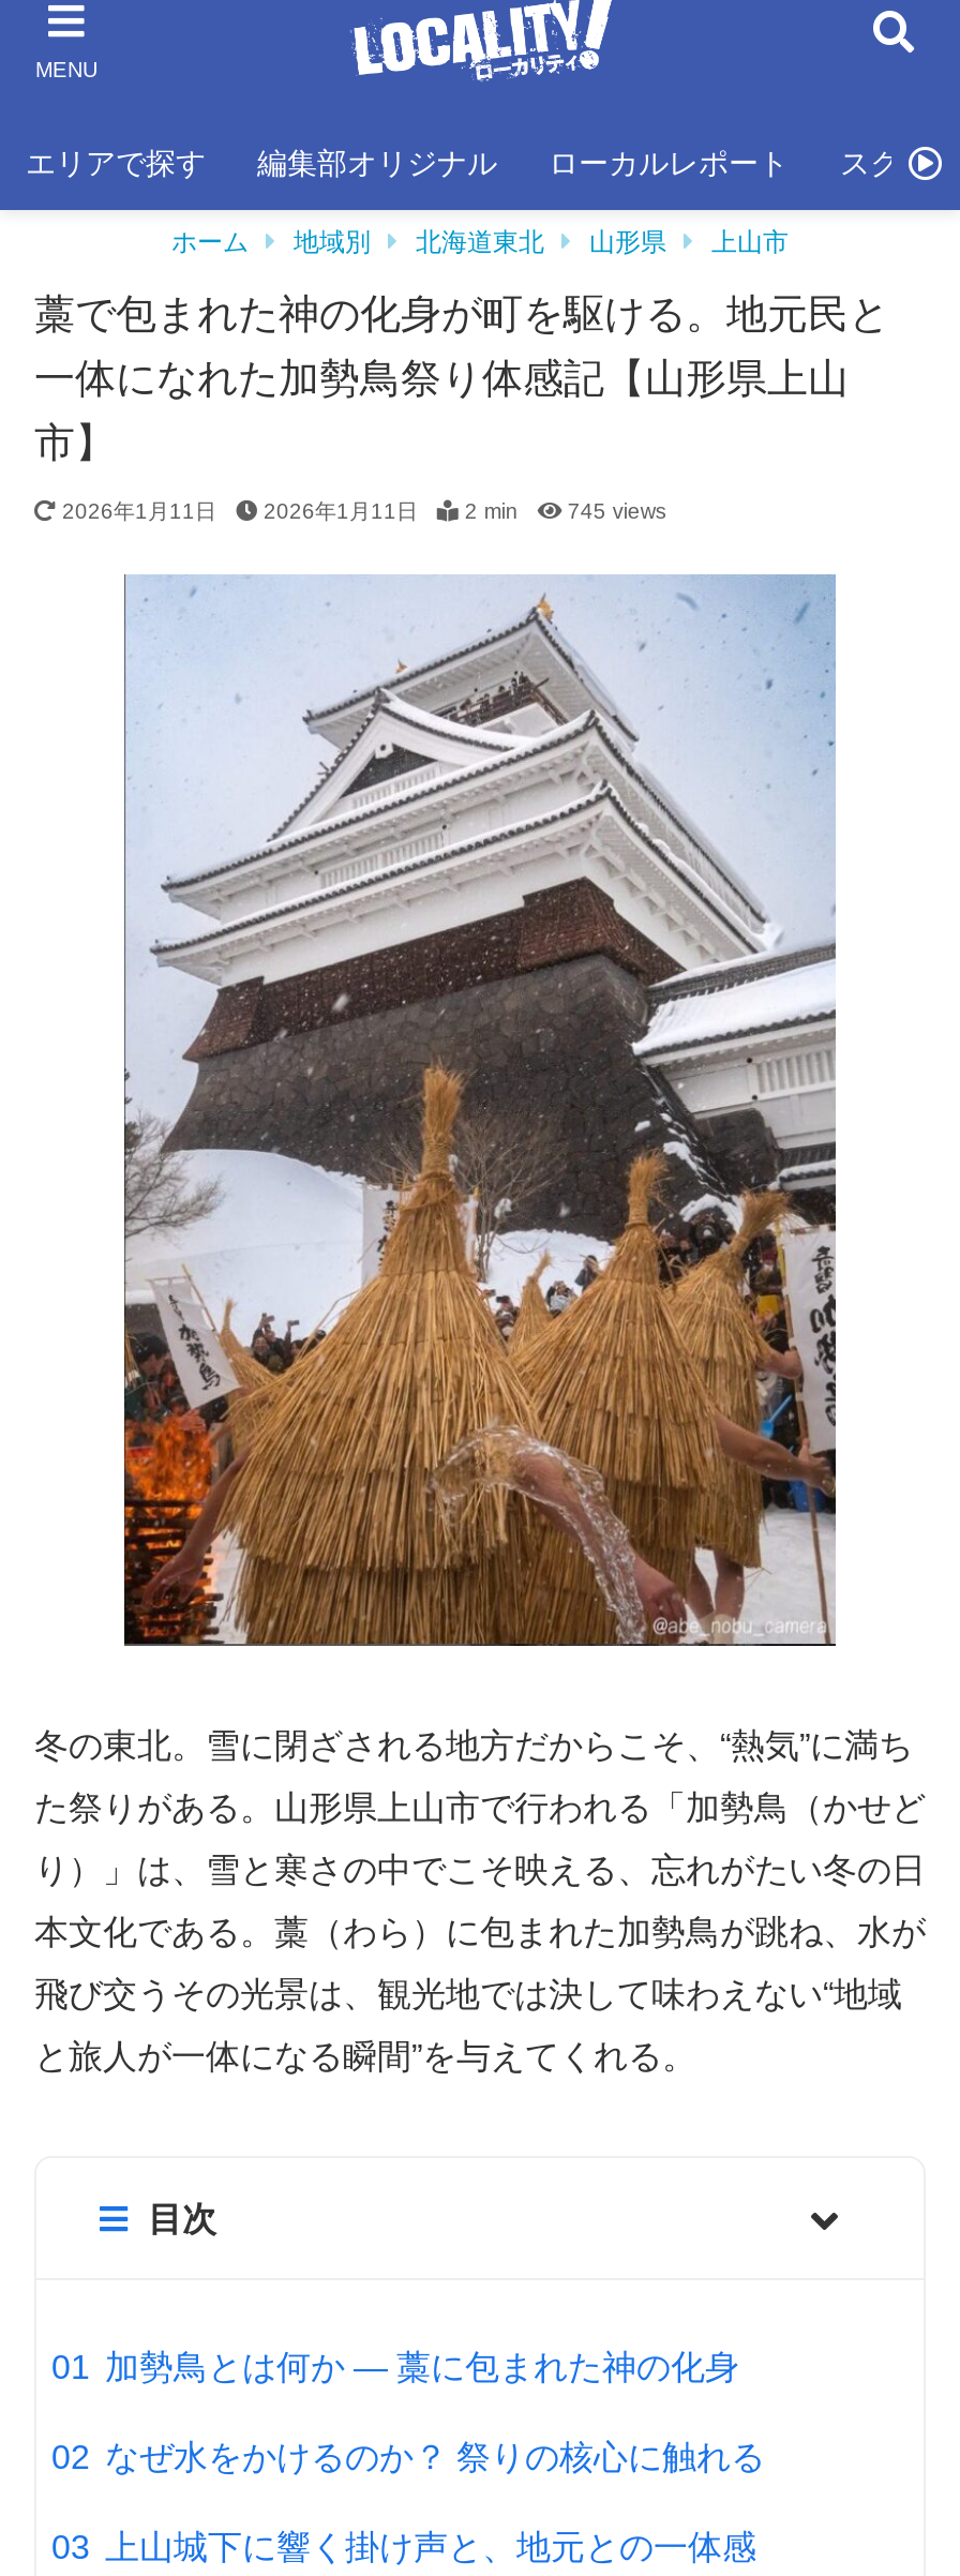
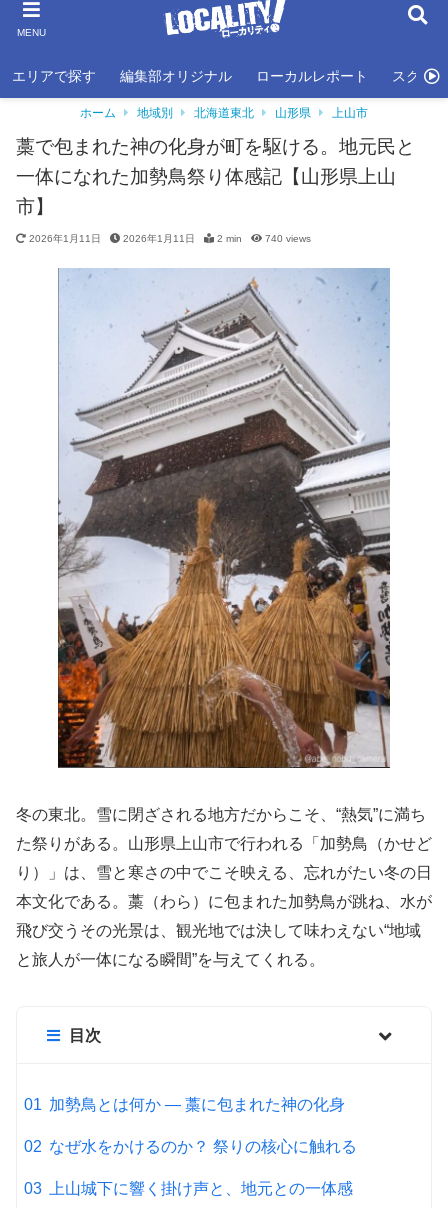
- 745 views
+ 740 views
